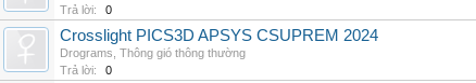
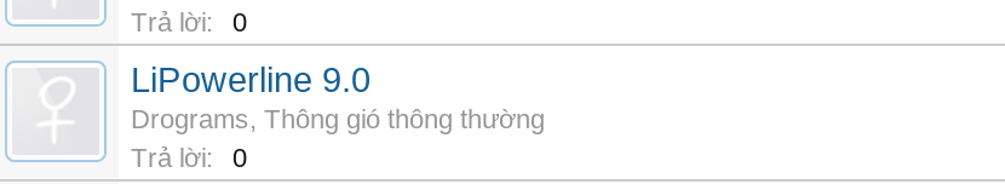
- Crosslight PICS3D APSYS CSUPREM 2024
+ LiPowerline 9.0
